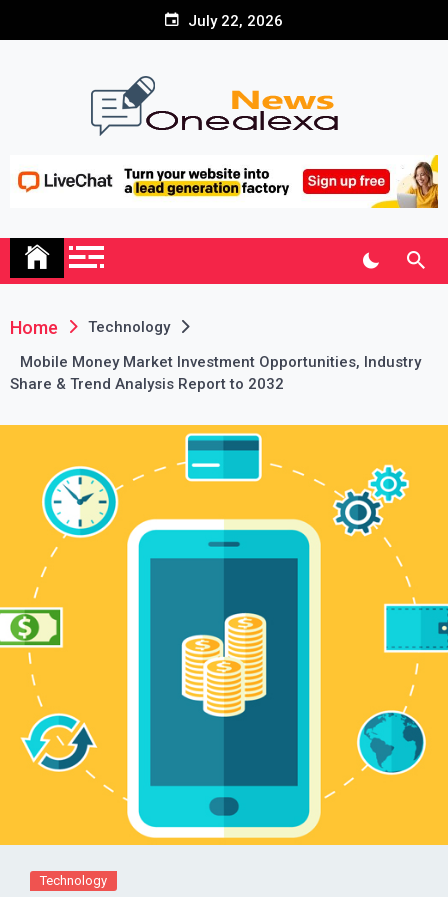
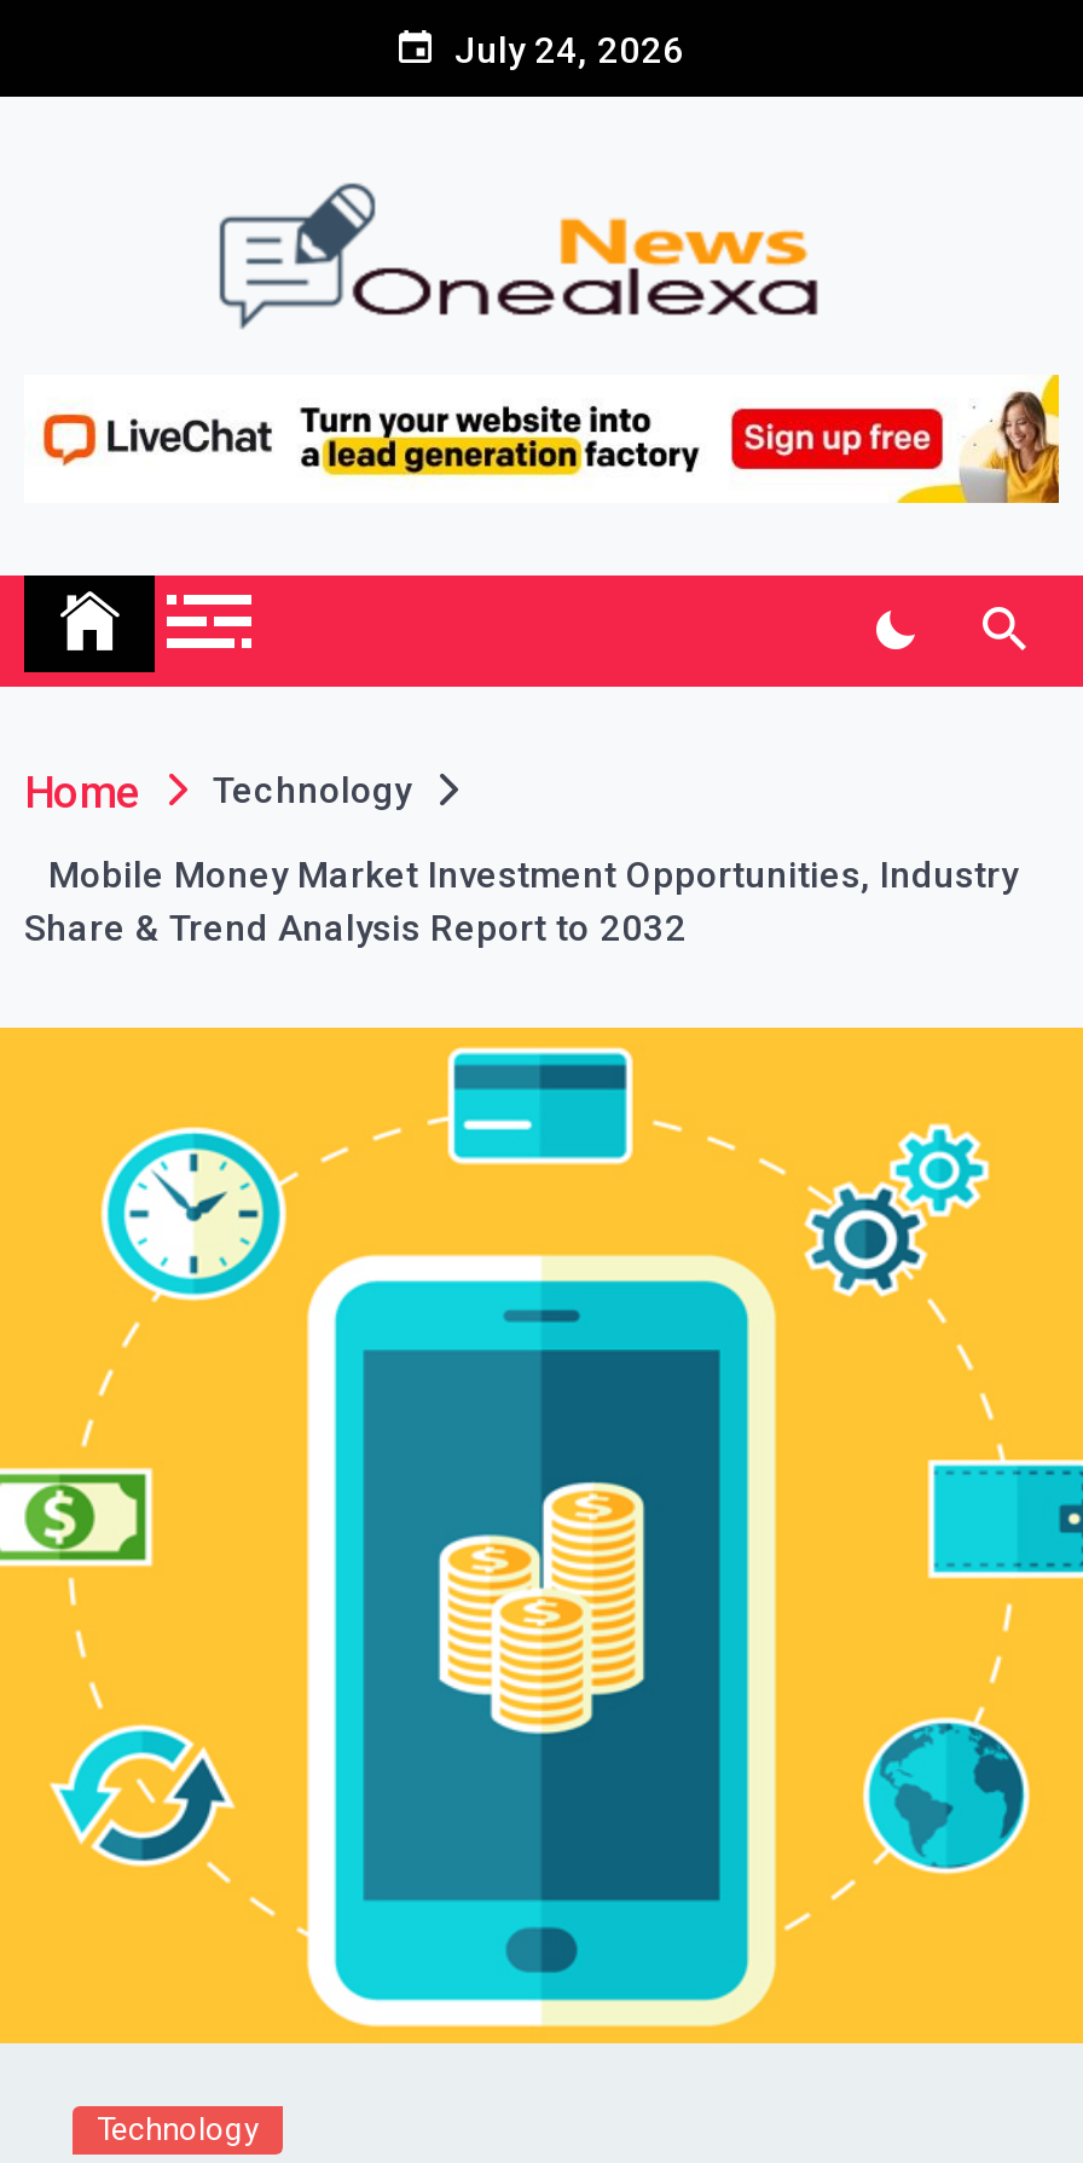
- July 22, 2026
+ July 24, 2026
